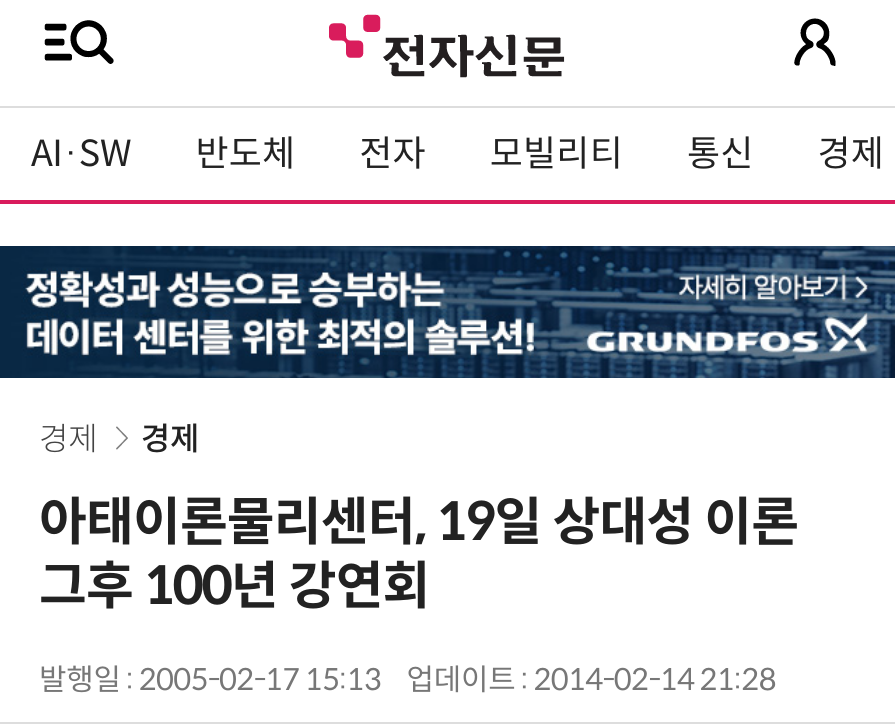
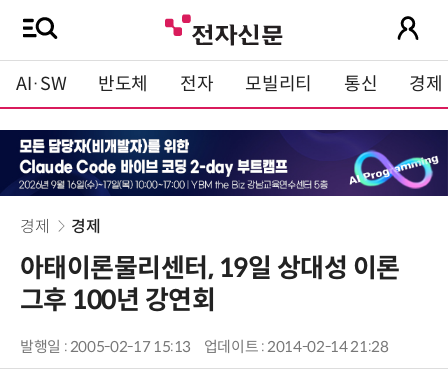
- [image]
+ [image]
